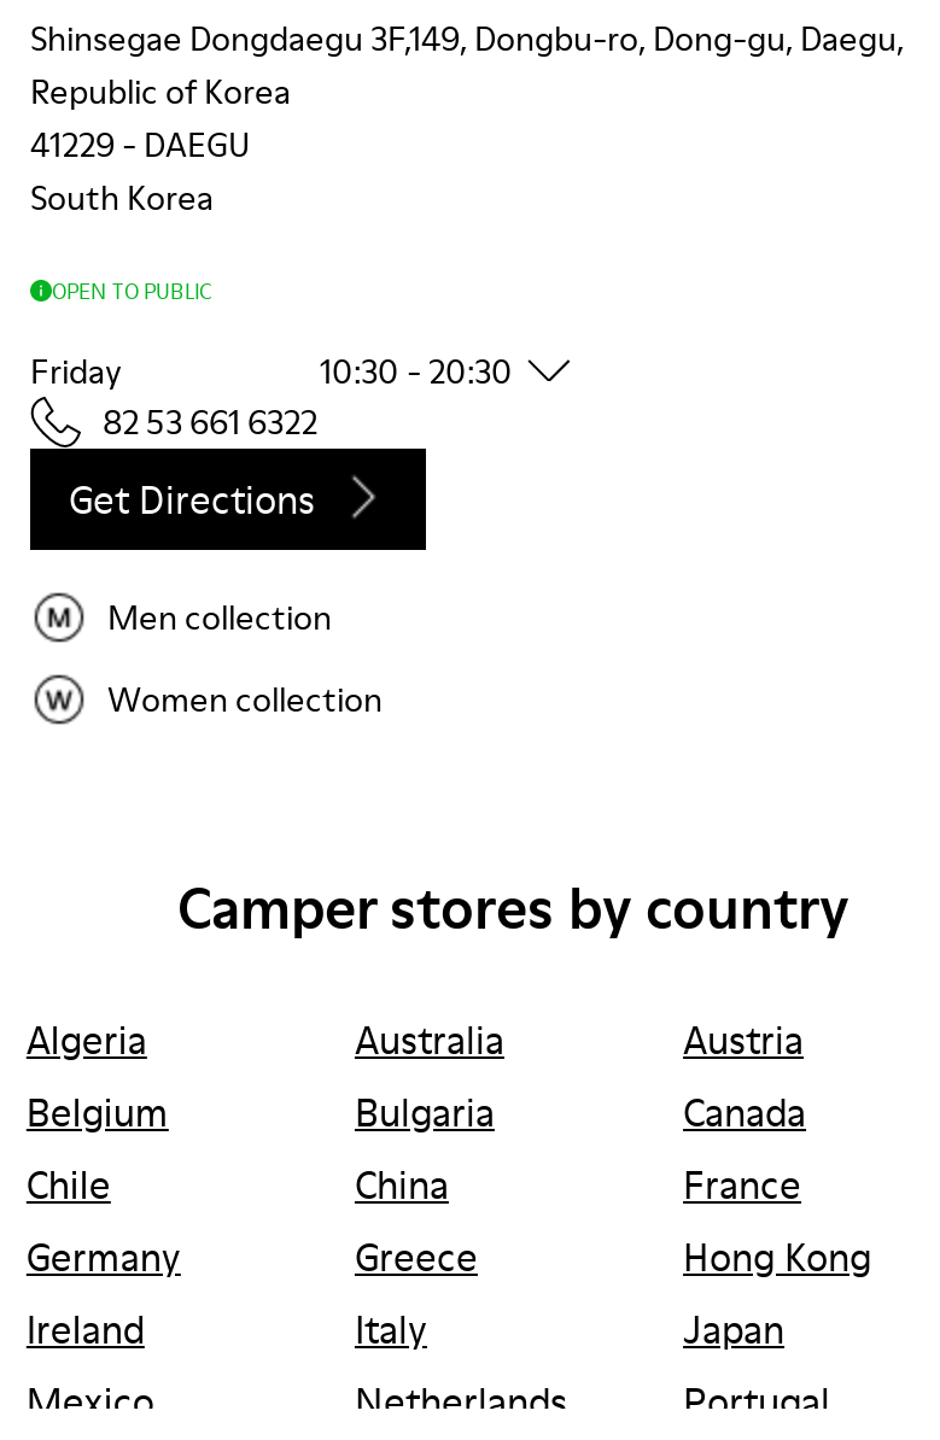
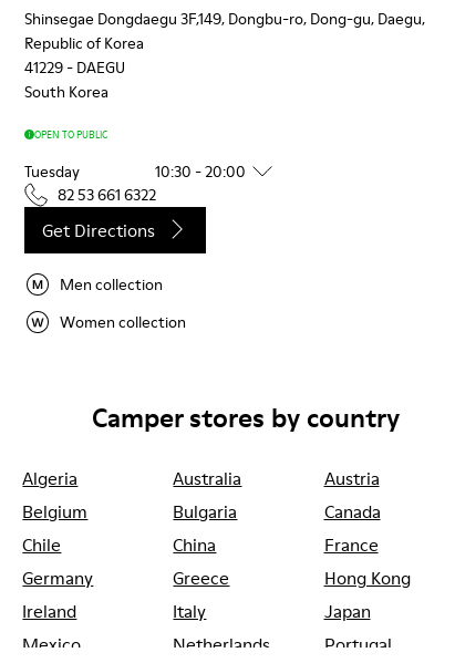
- Friday
- 10:30 - 20:30
+ Tuesday
+ 10:30 - 20:00
